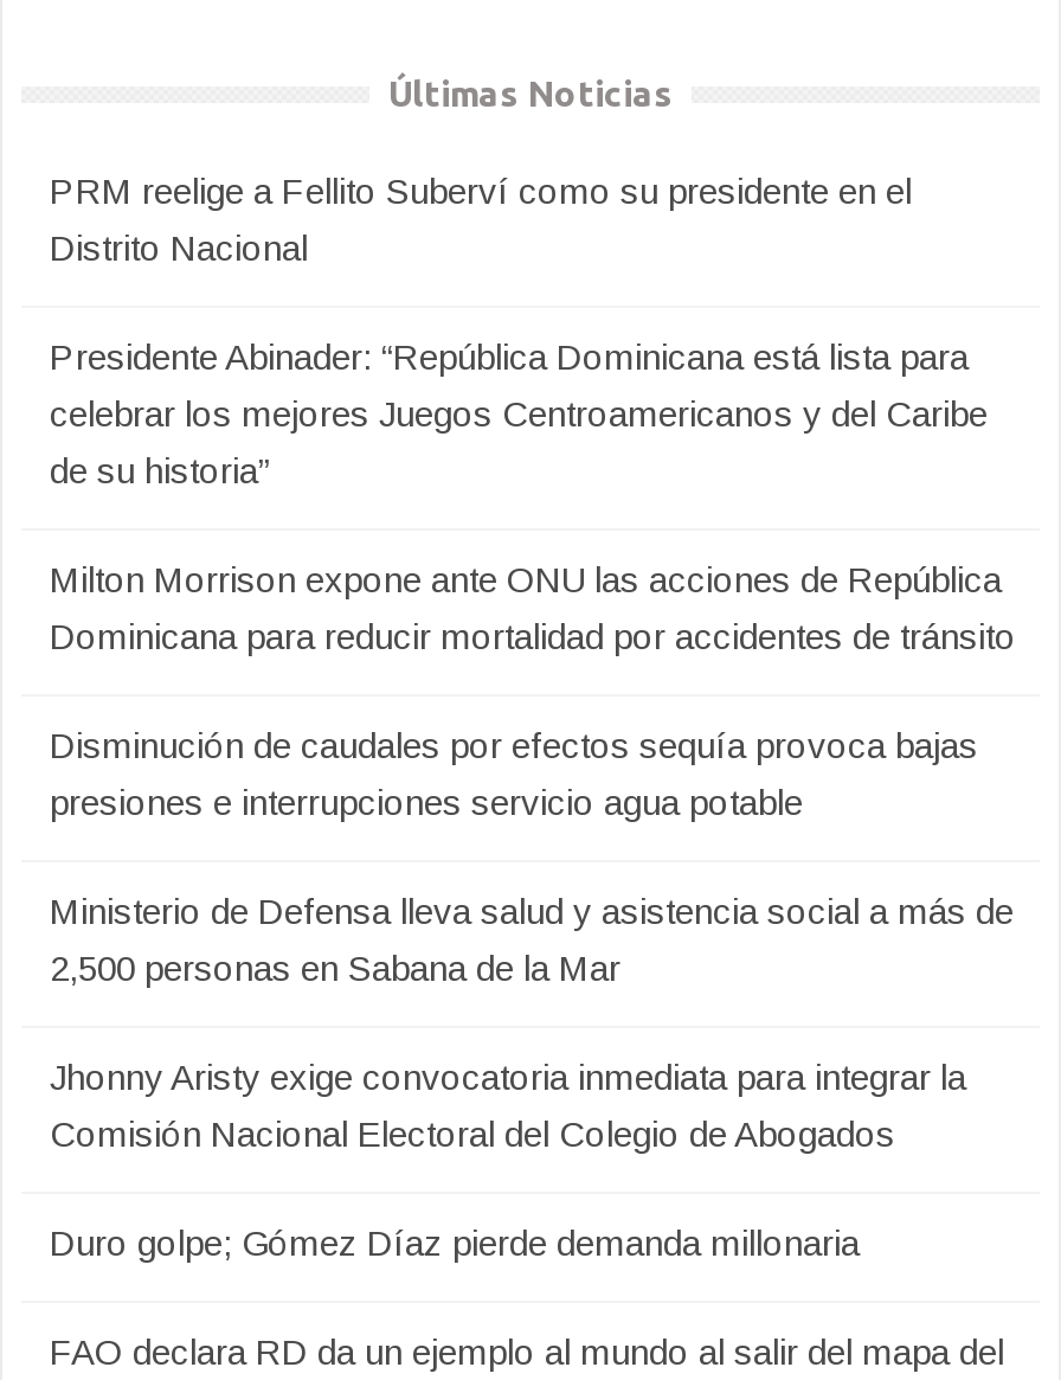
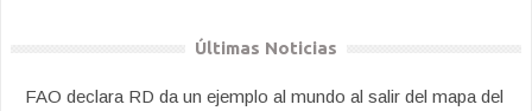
- PRM reelige a Fellito Suberví como su presidente en el
- Distrito Nacional
- Presidente Abinader: “República Dominicana está lista para
- celebrar los mejores Juegos Centroamericanos y del Caribe
- de su historia”
- Milton Morrison expone ante ONU las acciones de República
- Dominicana para reducir mortalidad por accidentes de tránsito
- Disminución de caudales por efectos sequía provoca bajas
- presiones e interrupciones servicio agua potable
- Ministerio de Defensa lleva salud y asistencia social a más de
- 2,500 personas en Sabana de la Mar
- Jhonny Aristy exige convocatoria inmediata para integrar la
- Comisión Nacional Electoral del Colegio de Abogados
- Duro golpe; Gómez Díaz pierde demanda millonaria
